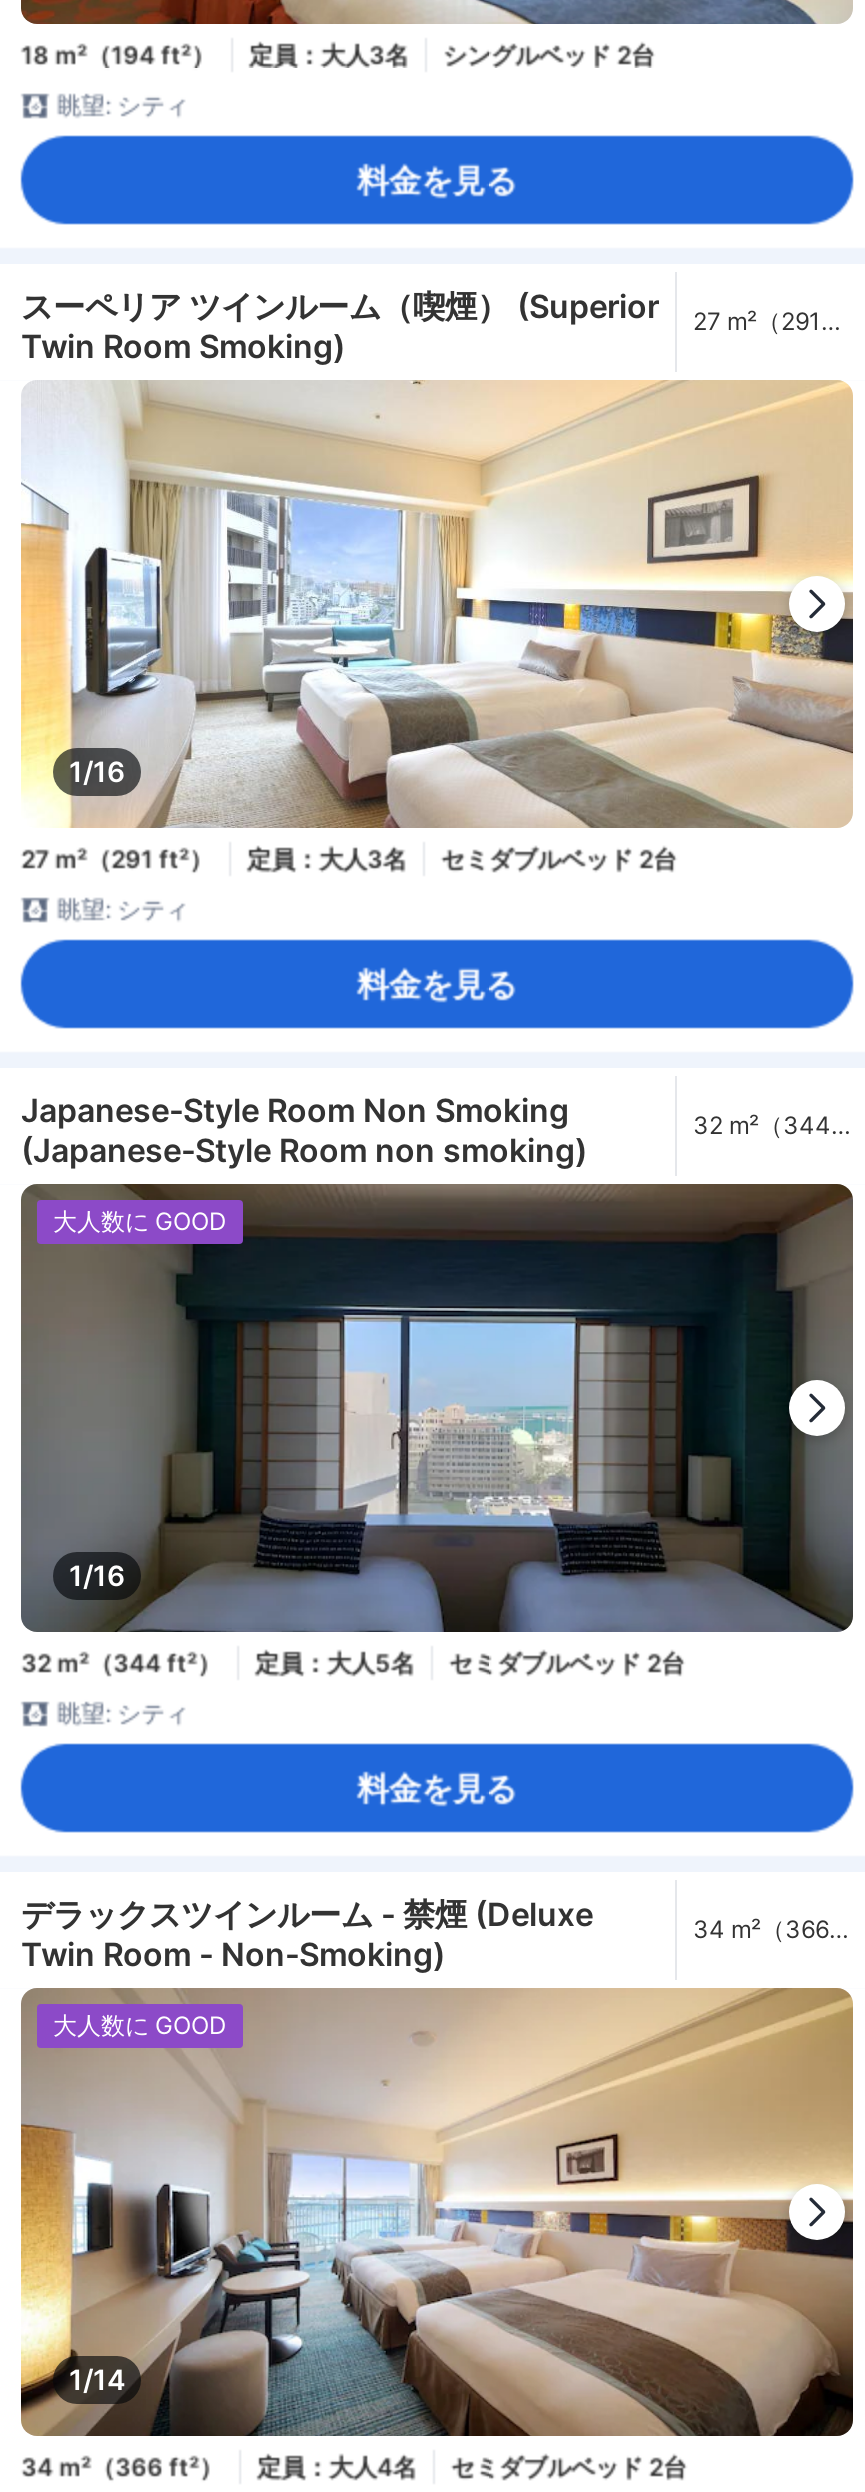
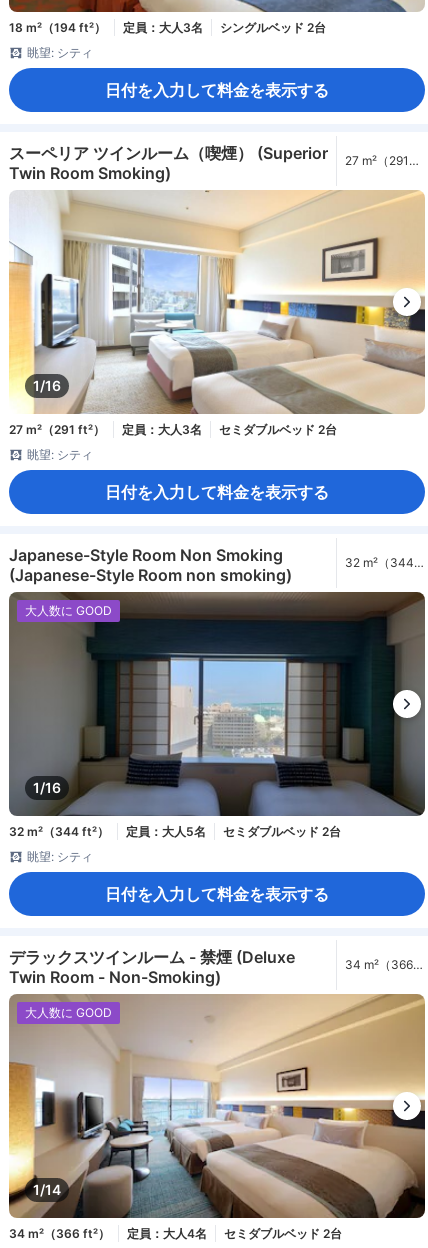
- 料金を見る
+ 日付を入力して料金を表示する

- 料金を見る
+ 日付を入力して料金を表示する

- 料金を見る
+ 日付を入力して料金を表示する
